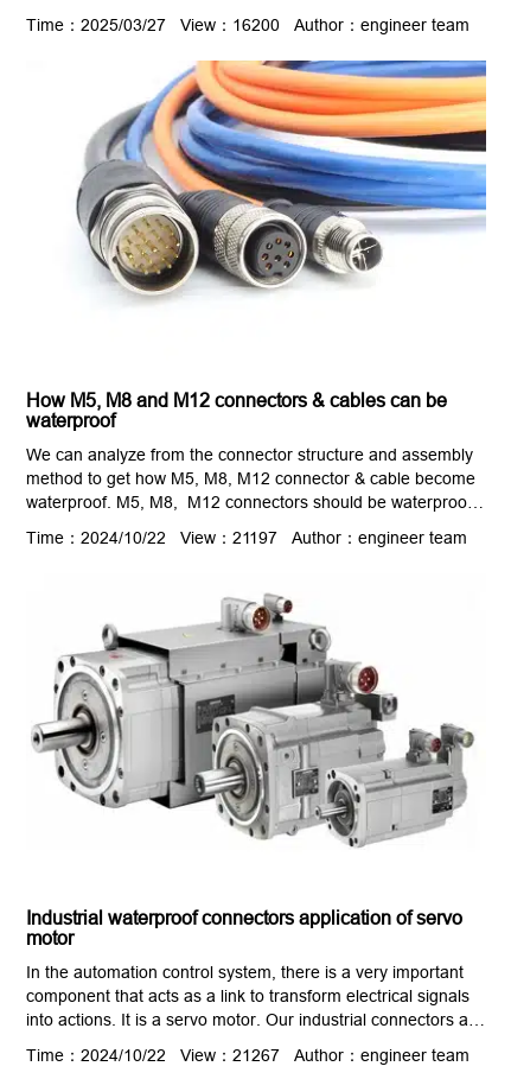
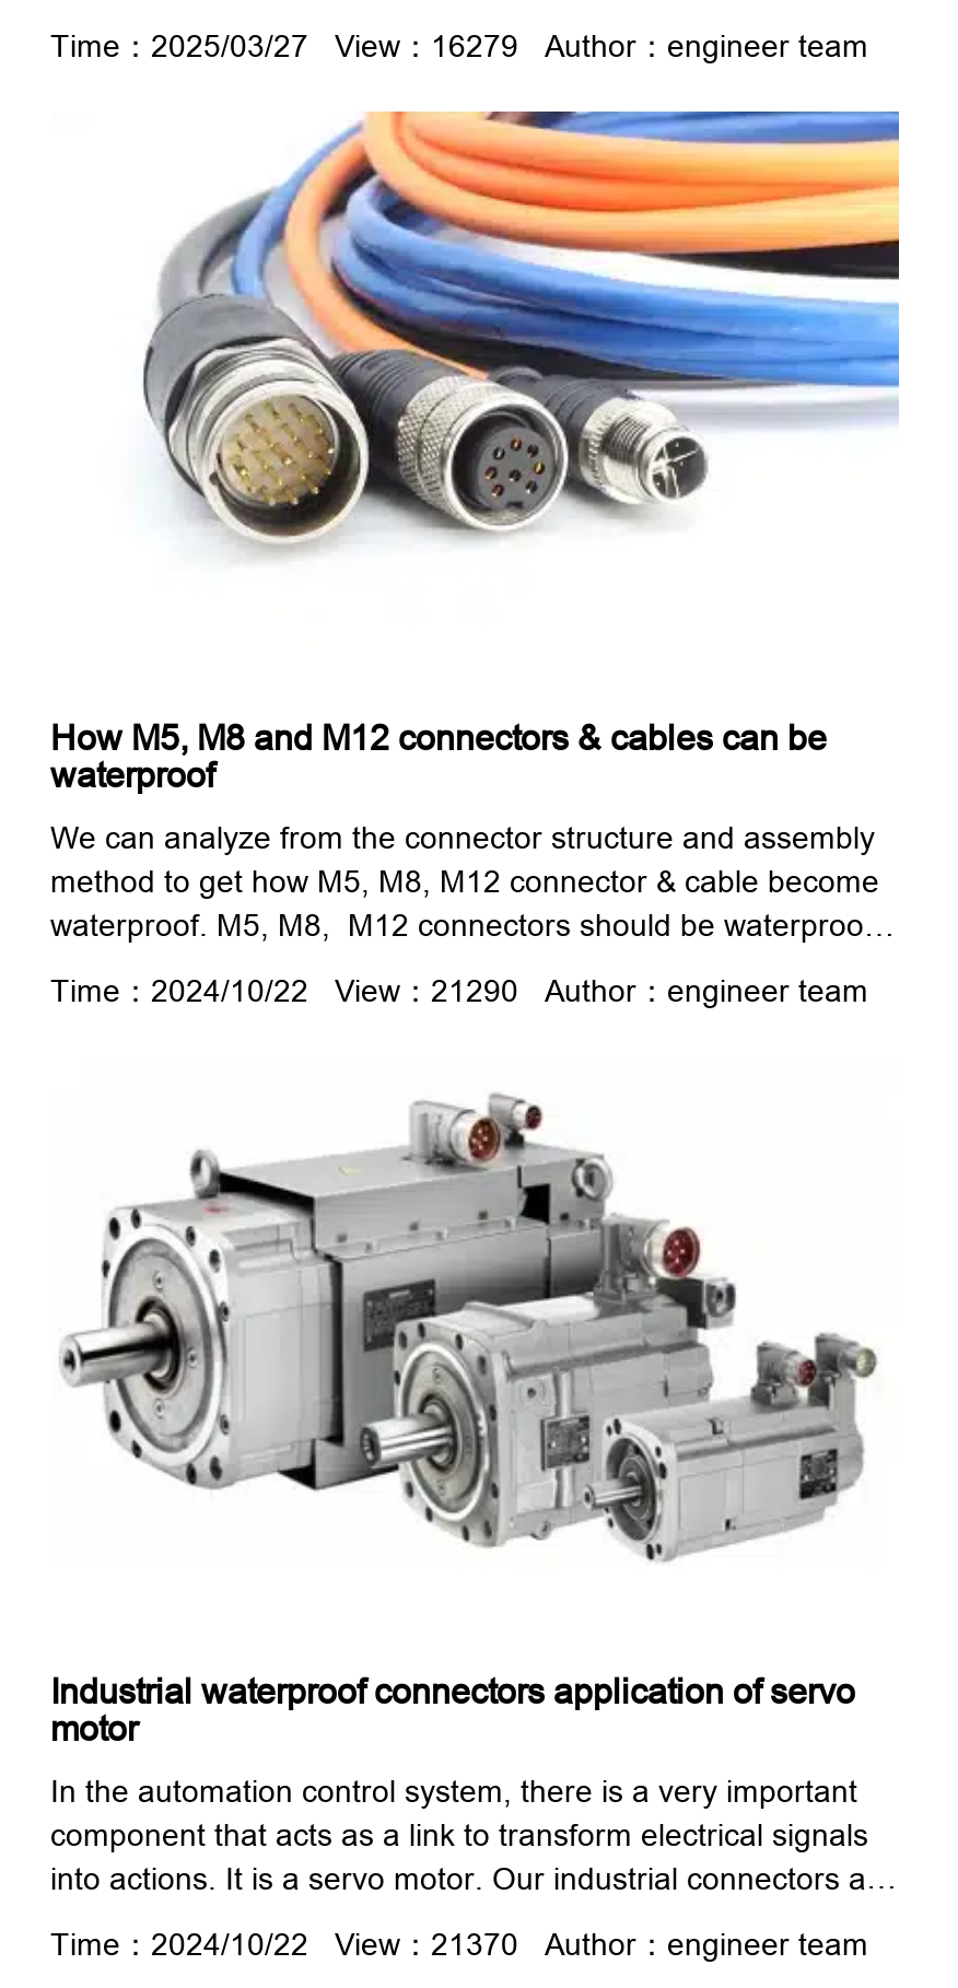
- Time：2025/03/27 View：16200 Author：engineer team
+ Time：2025/03/27 View：16279 Author：engineer team

- Time：2024/10/22 View：21197 Author：engineer team
+ Time：2024/10/22 View：21290 Author：engineer team

- Time：2024/10/22 View：21267 Author：engineer team
+ Time：2024/10/22 View：21370 Author：engineer team
